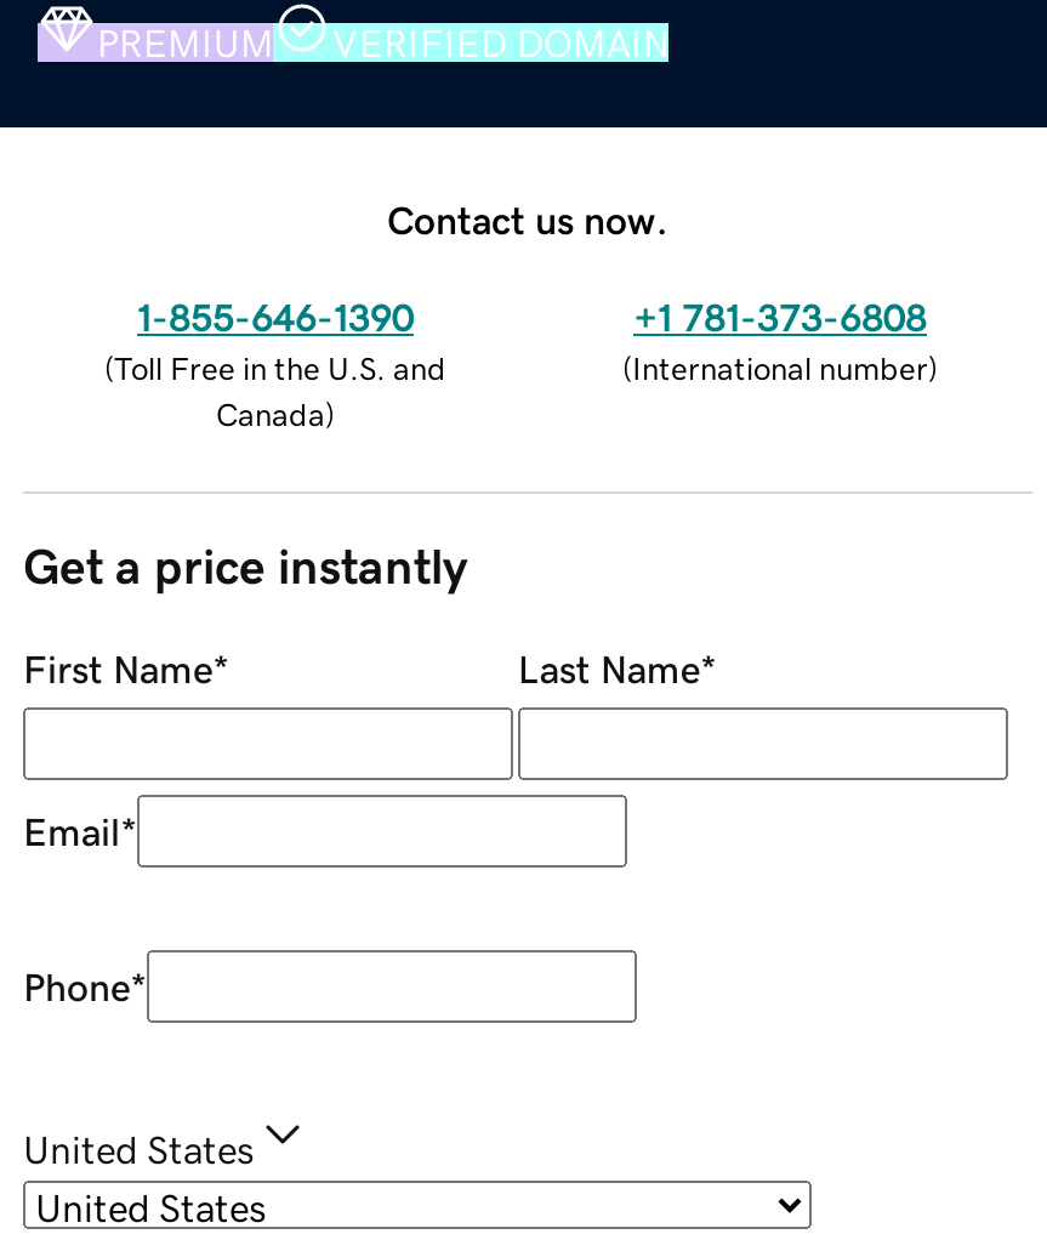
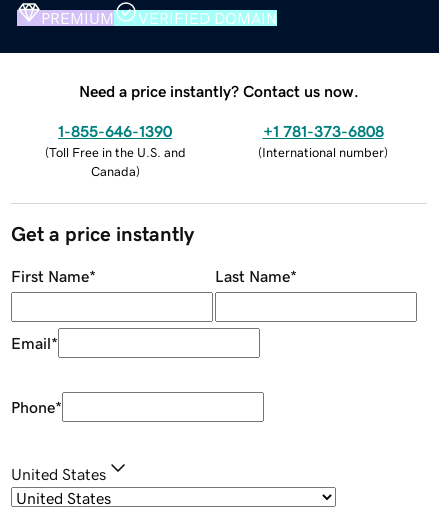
- Contact us now.
+ Need a price instantly? Contact us now.
